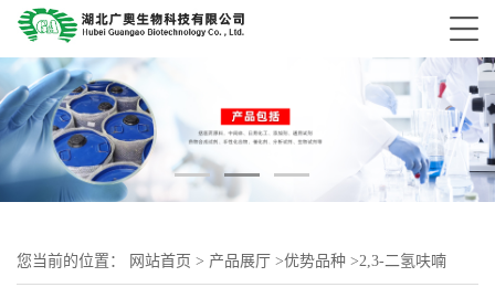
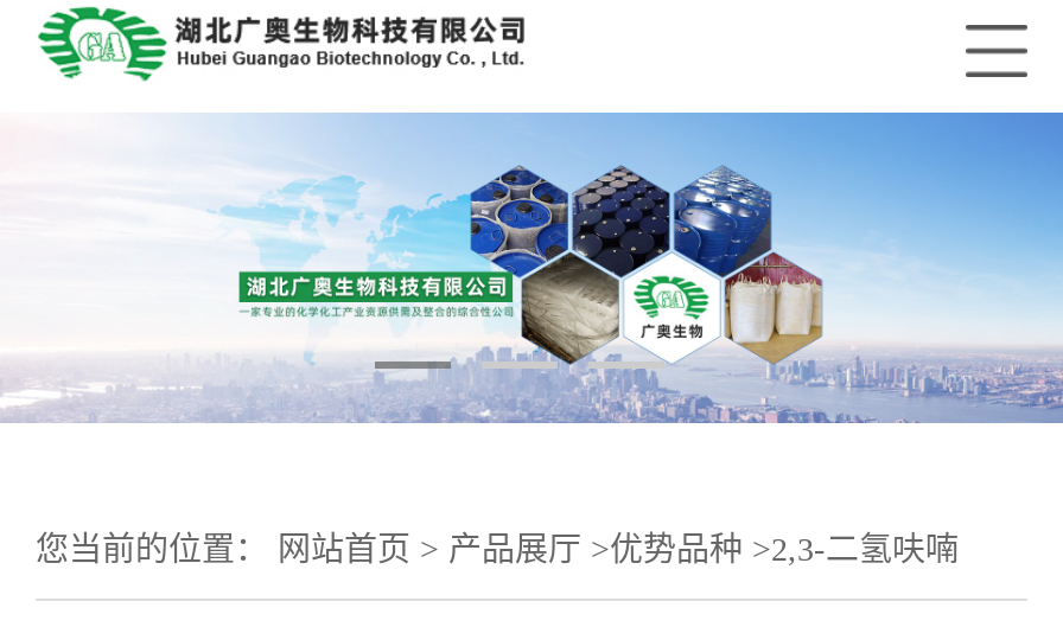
- [image]
+ [image]
